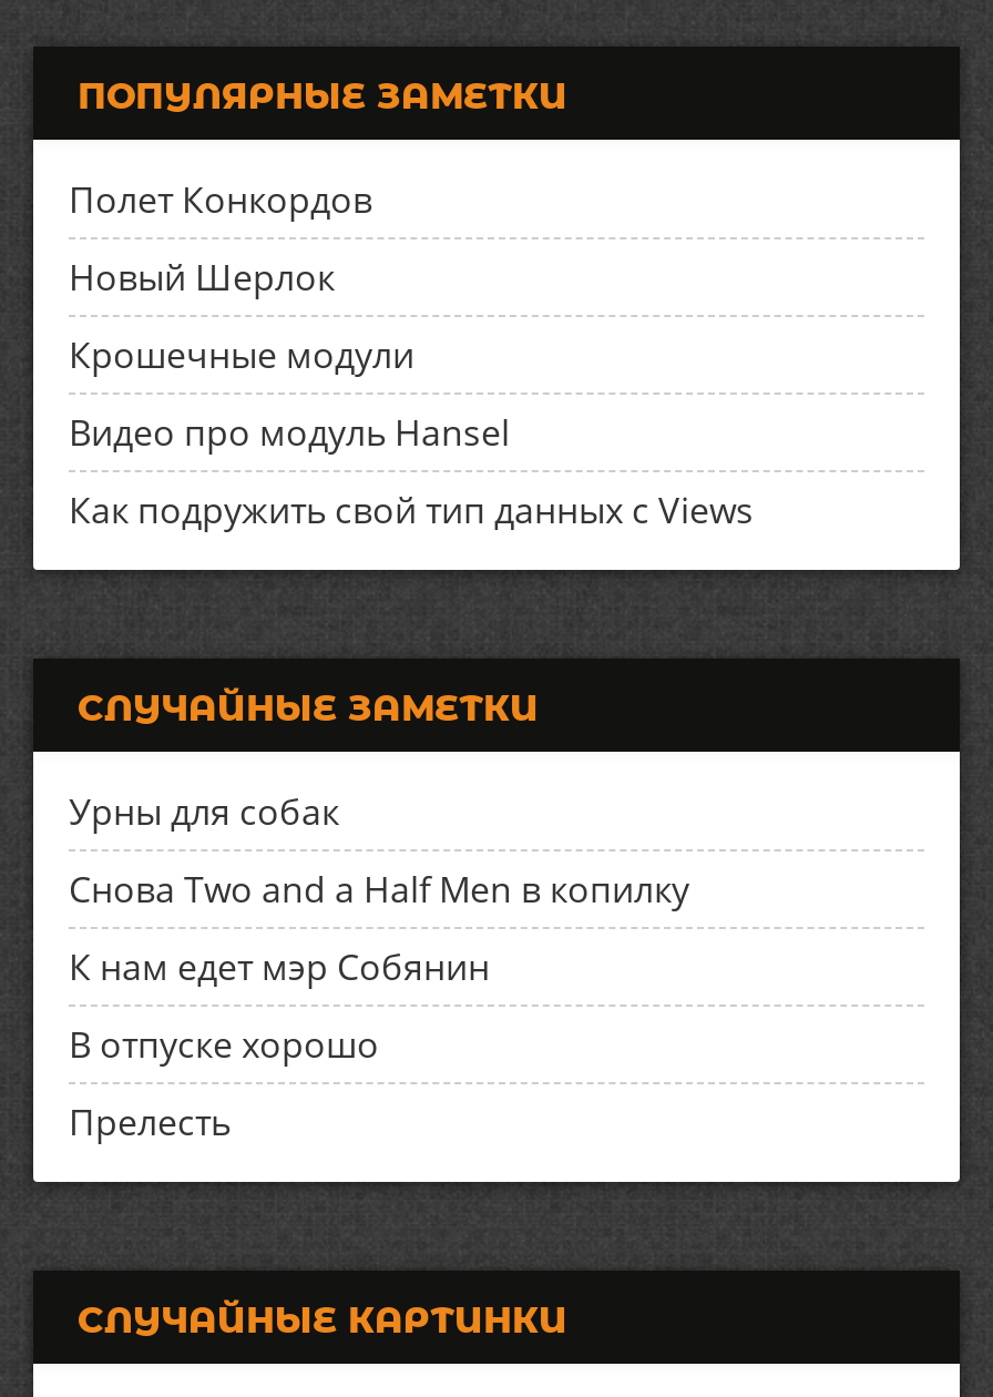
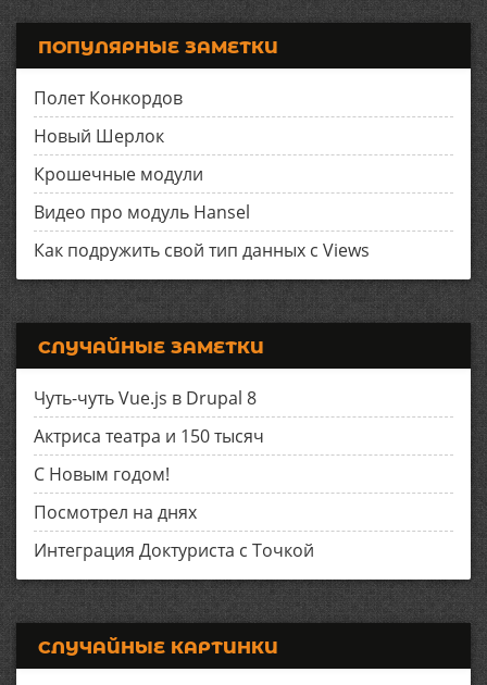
- Урны для собак
+ Чуть-чуть Vue.js в Drupal 8

- Снова Two and a Half Men в копилку
+ Актриса театра и 150 тысяч

- К нам едет мэр Собянин
+ С Новым годом!

- В отпуске хорошо
+ Посмотрел на днях

- Прелесть
+ Интеграция Доктуриста с Точкой
